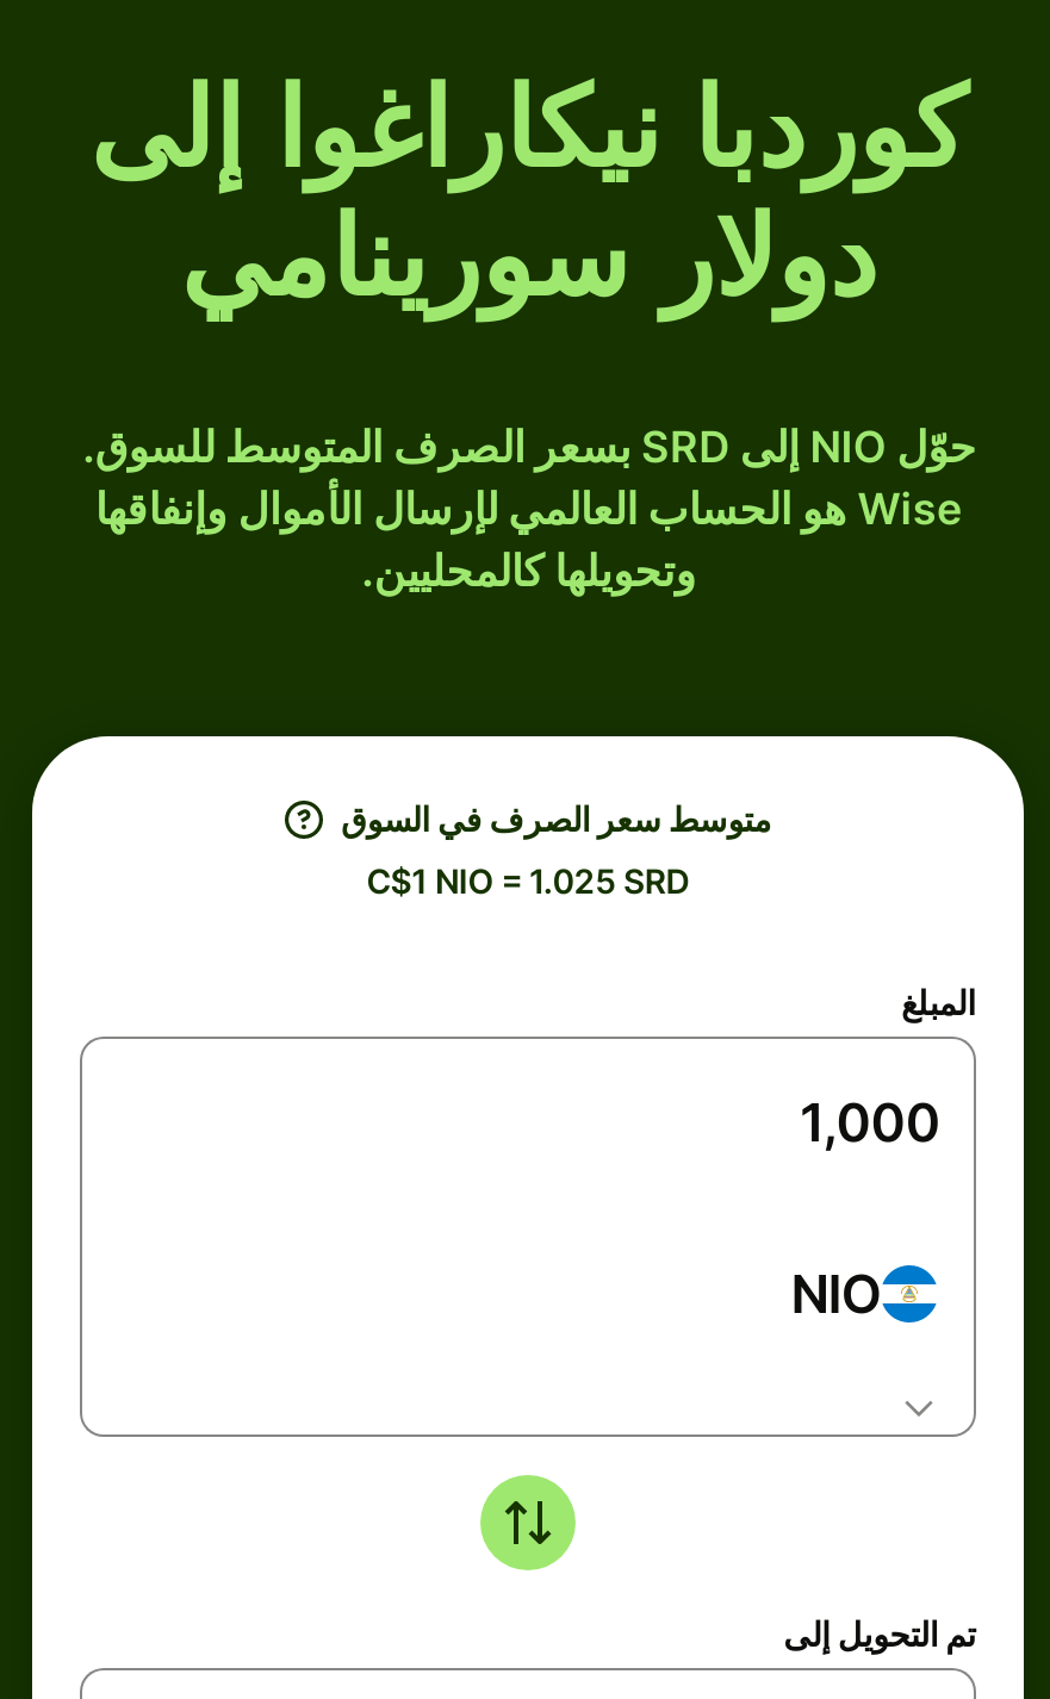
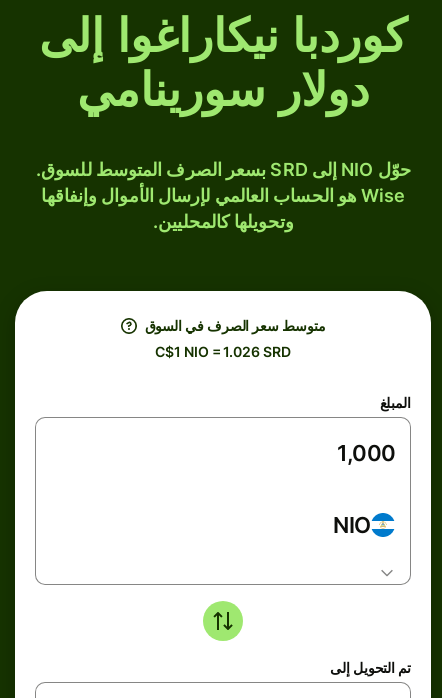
- C$1 NIO = 1.025 SRD
+ C$1 NIO = 1.026 SRD
